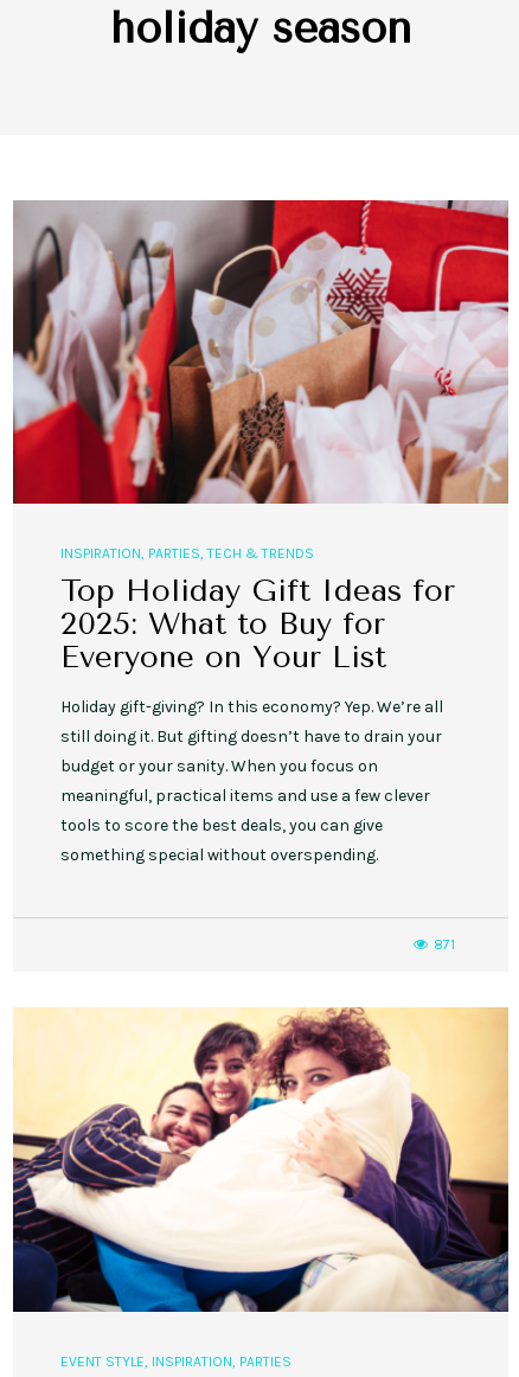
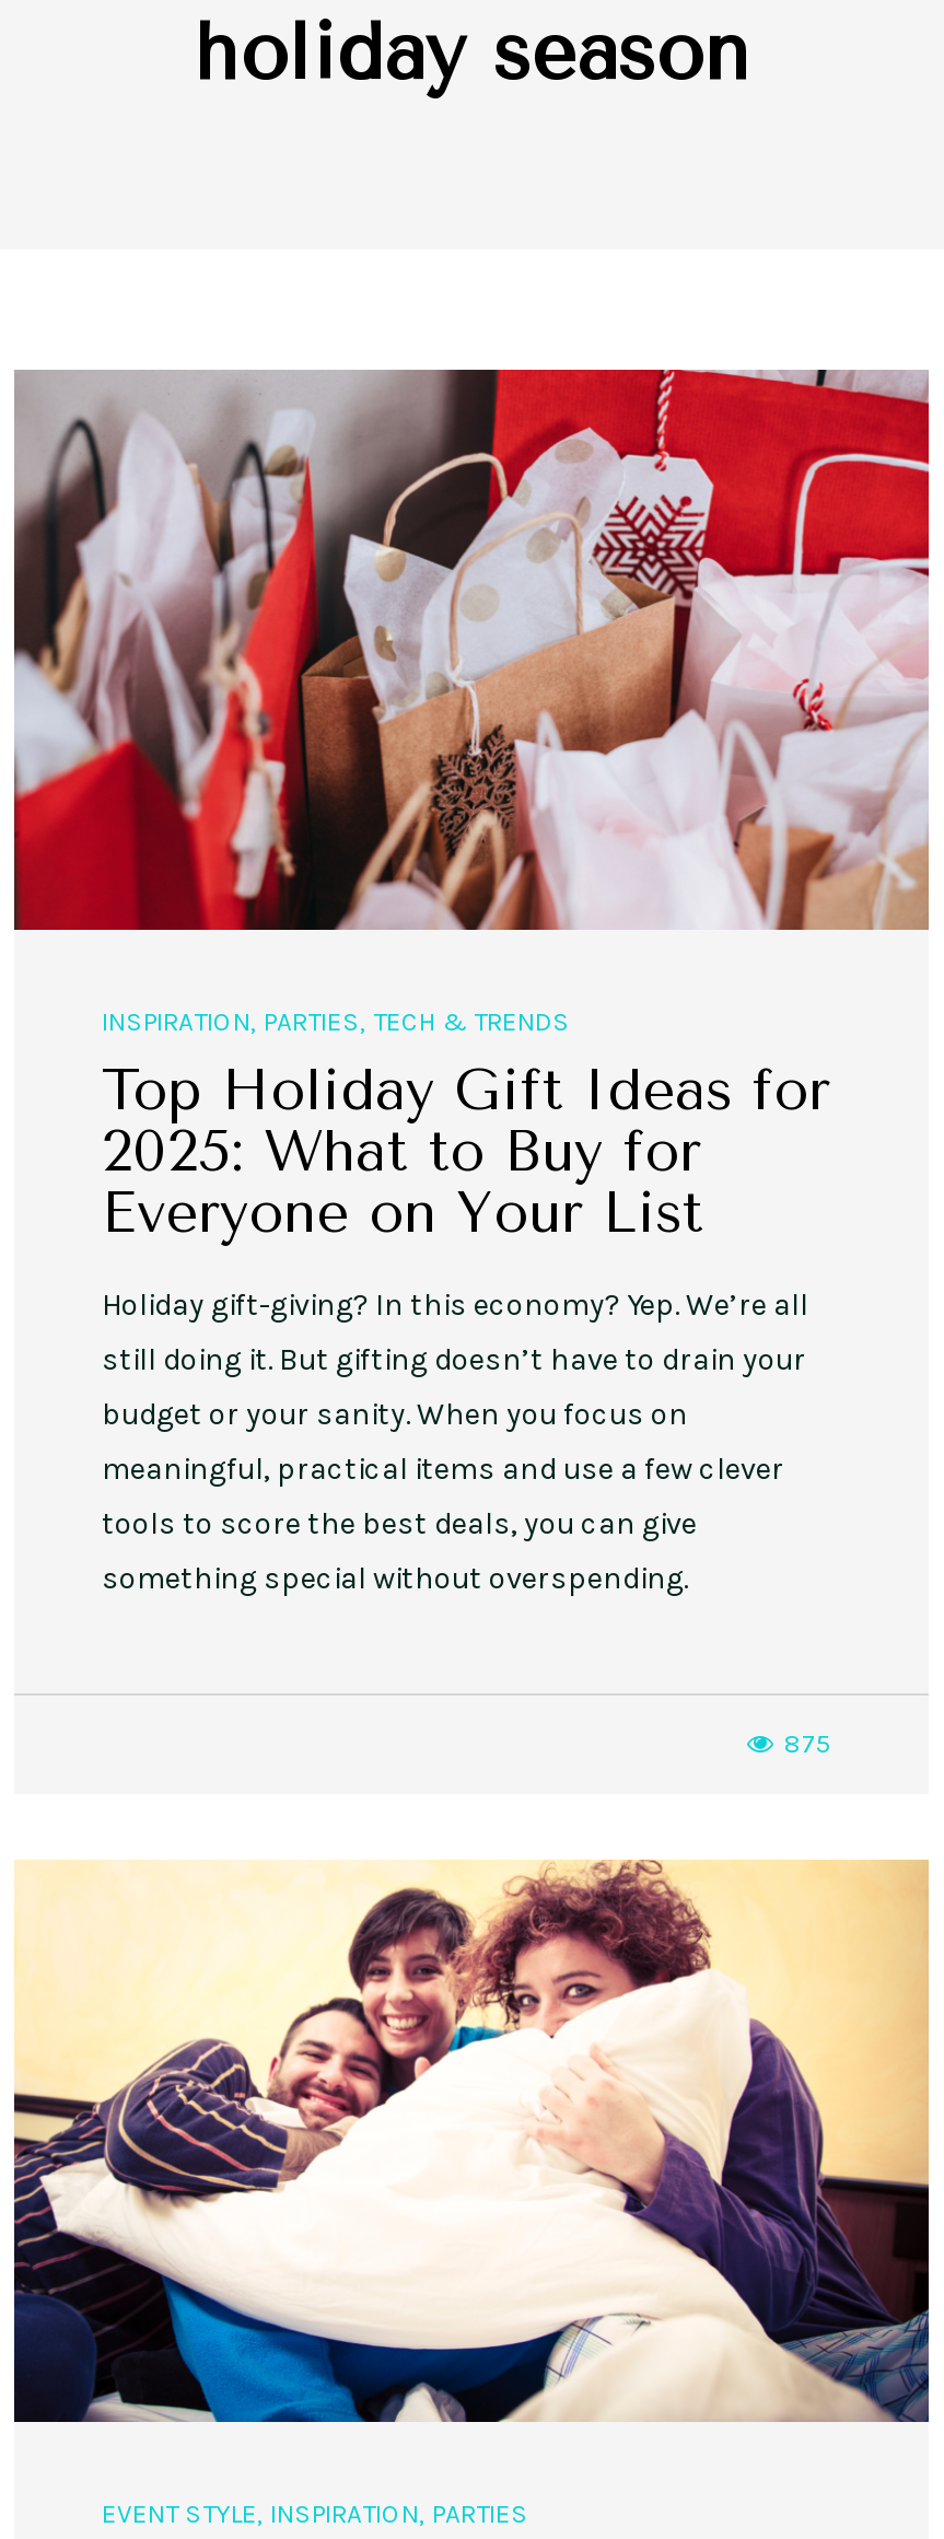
- 871
+ 875
